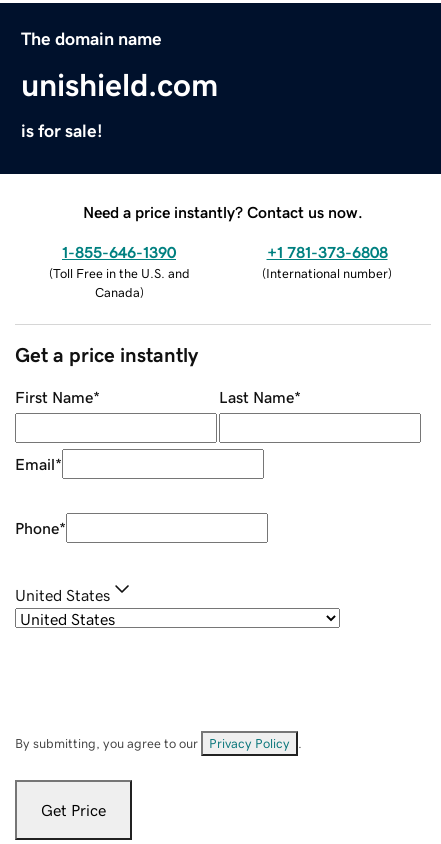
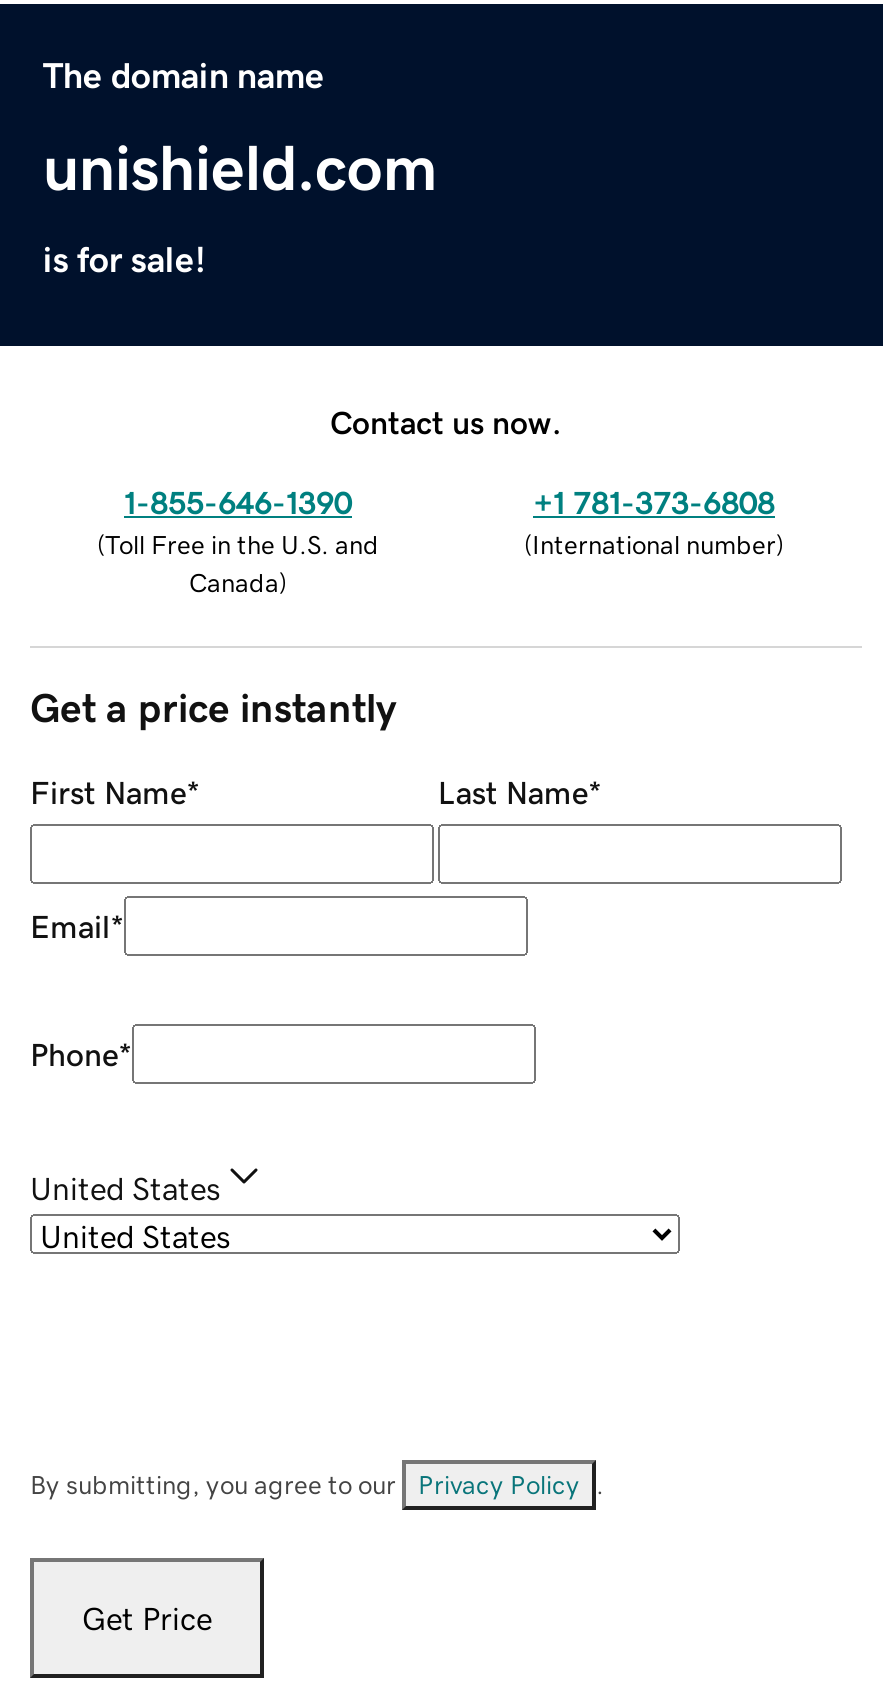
- Need a price instantly? Contact us now.
+ Contact us now.
